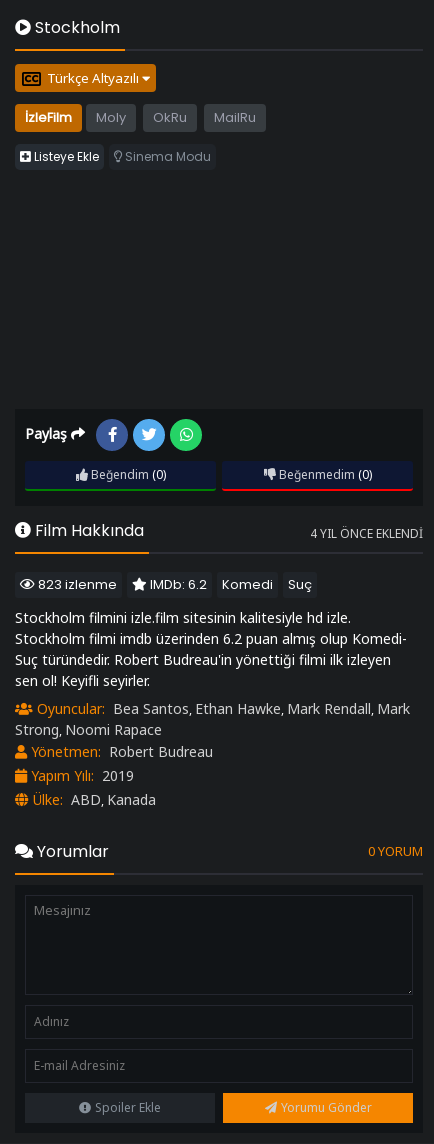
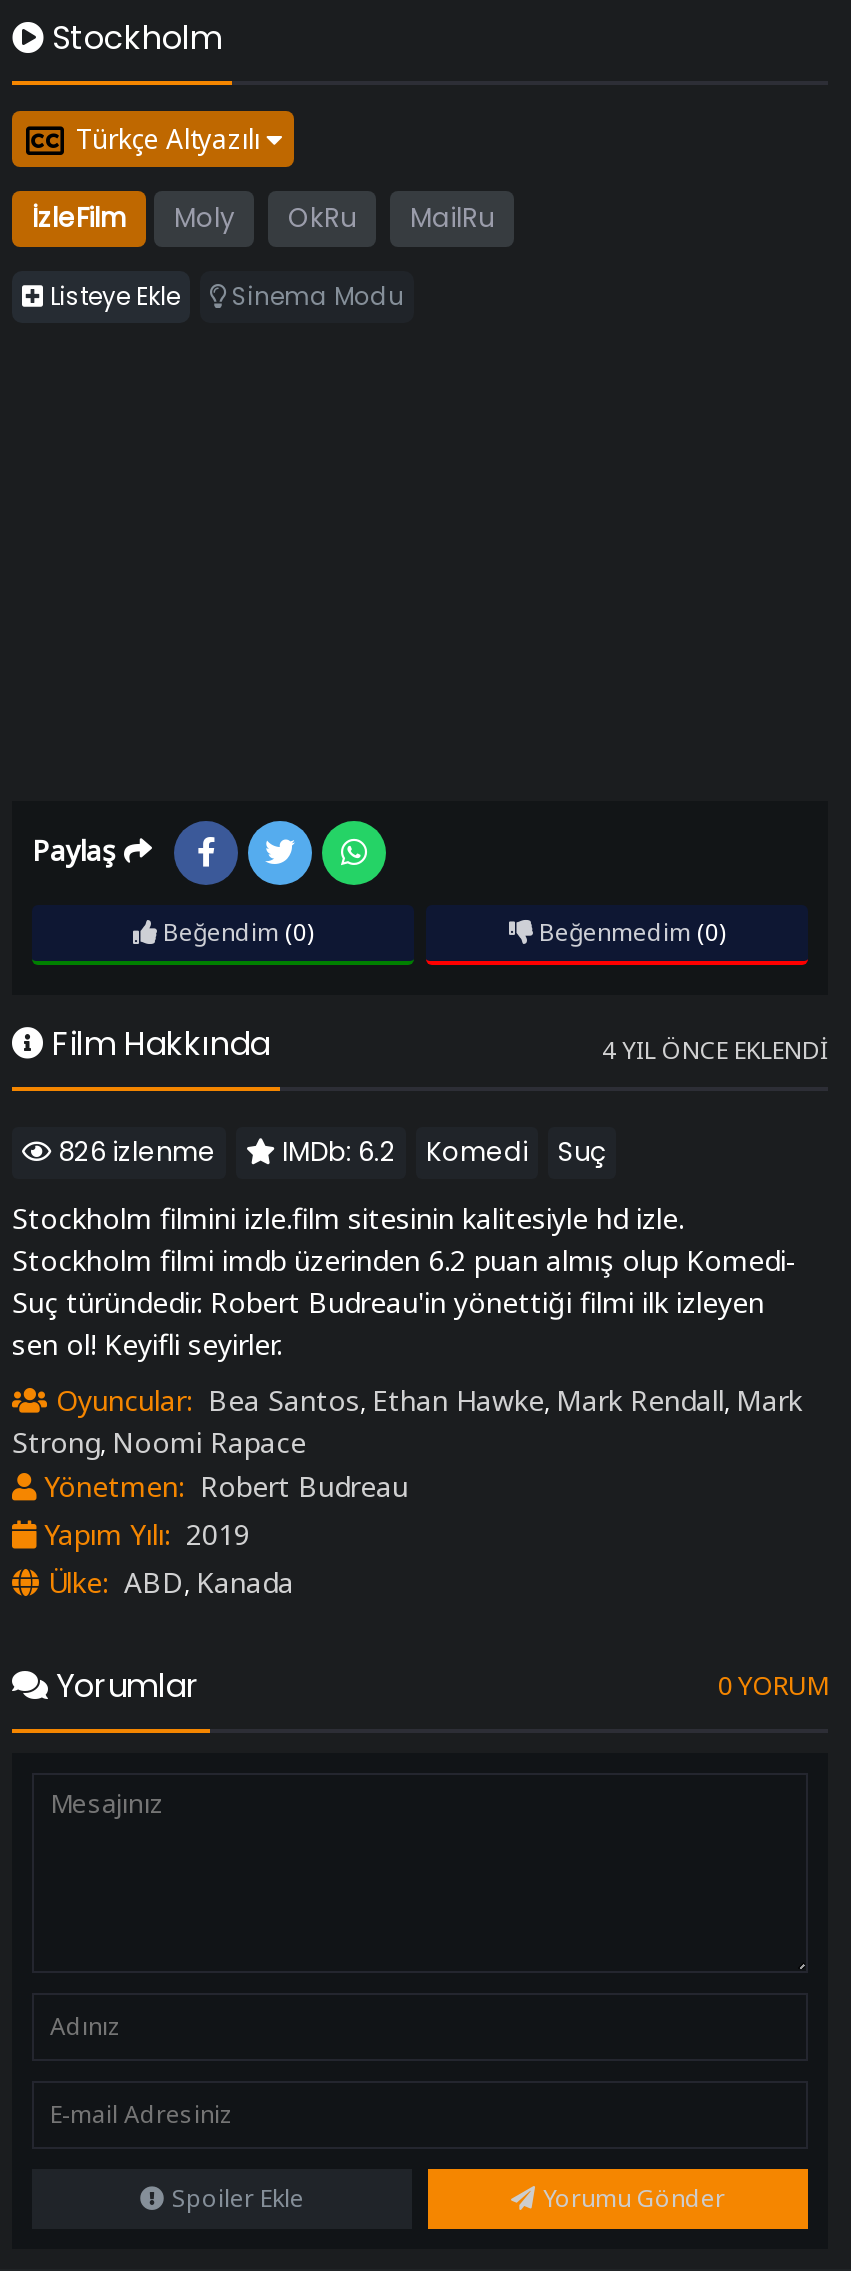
- 823 izlenme IMDb: 6.2 Komedi Suç
+ 826 izlenme IMDb: 6.2 Komedi Suç
